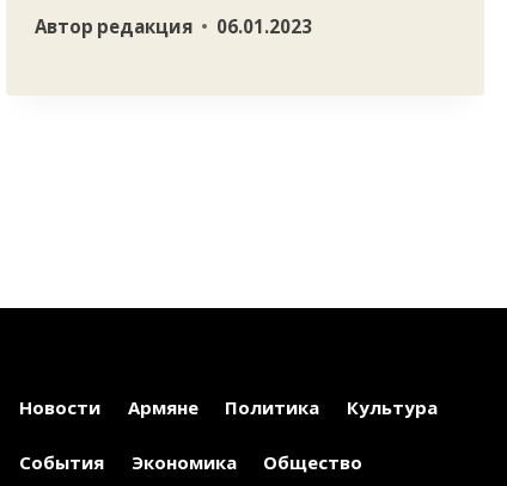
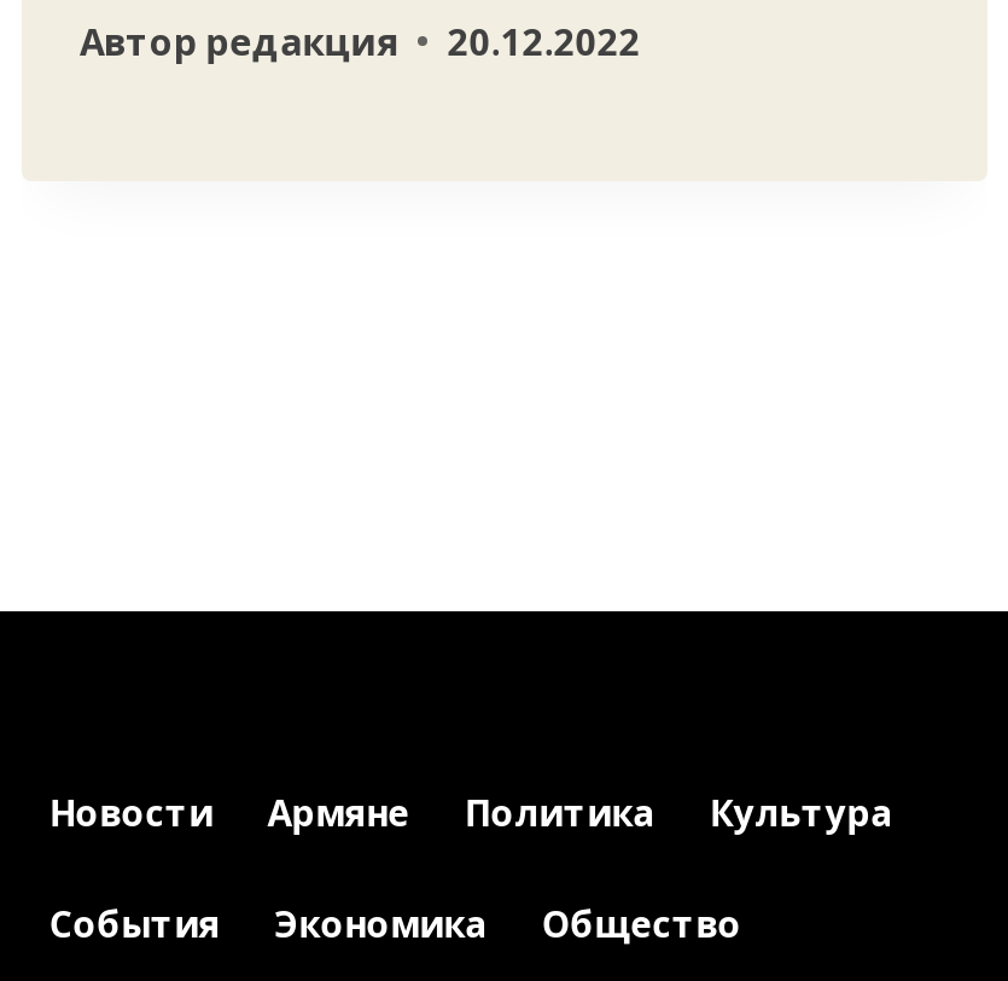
- Автор редакция 06.01.2023
+ Автор редакция 20.12.2022
